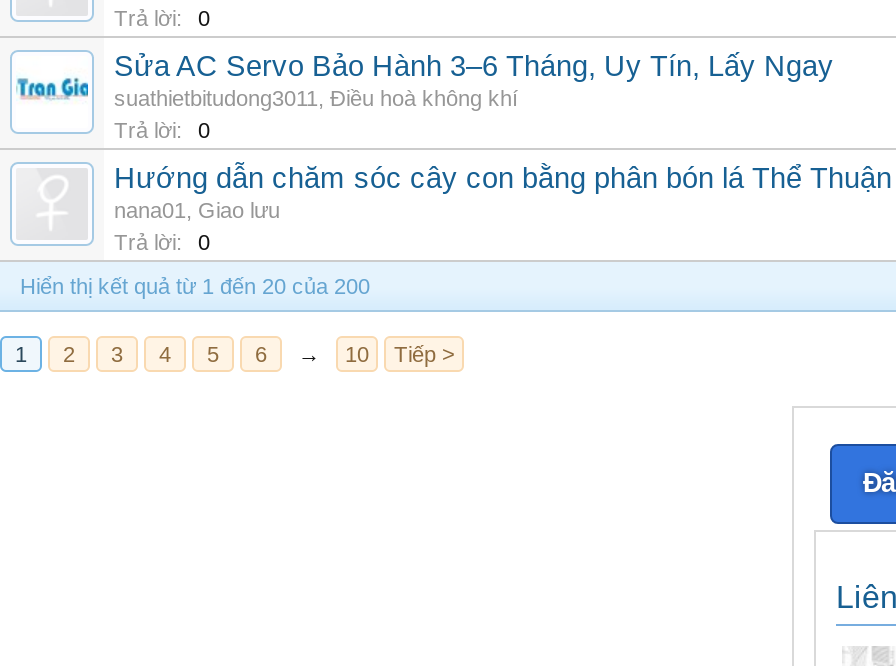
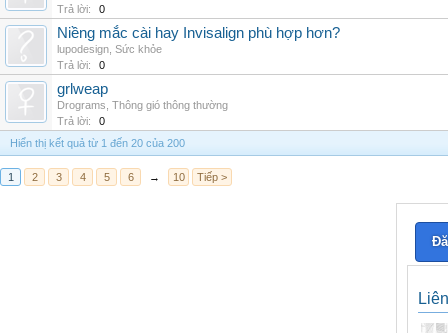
- [image]

- Sửa AC Servo Bảo Hành 3–6 Tháng, Uy Tín, Lấy Ngay
- suathietbitudong3011, Điều hoà không khí
+ Niềng mắc cài hay Invisalign phù hợp hơn?
+ lupodesign, Sức khỏe

- Hướng dẫn chăm sóc cây con bằng phân bón lá Thể Thuận
- nana01, Giao lưu
+ grlweap
+ Drograms, Thông gió thông thường
